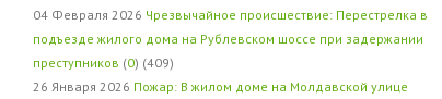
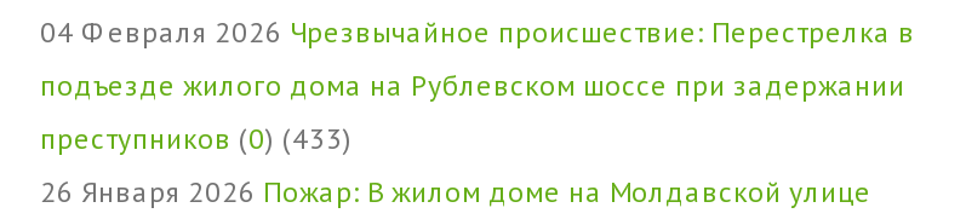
- преступников (0) (409)
+ преступников (0) (433)
